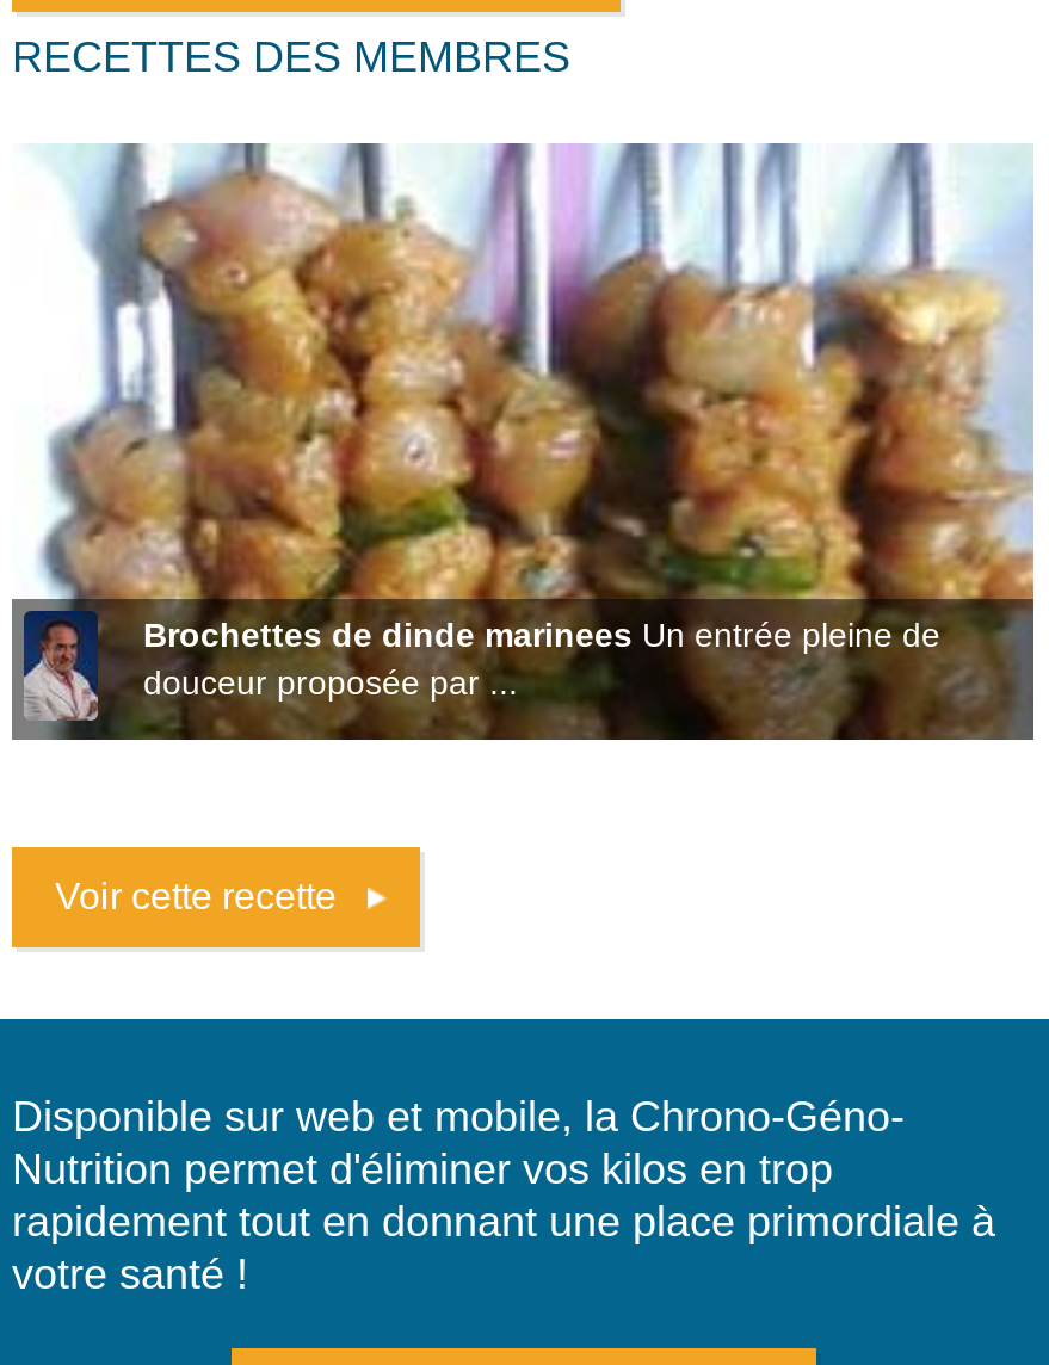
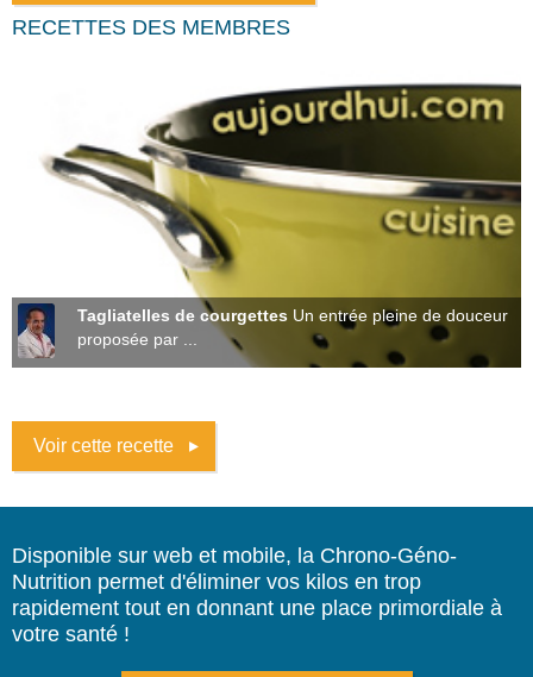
- [image]
- Brochettes de dinde marinees Un entrée pleine de
- douceur proposée par ...
+ [image]
+ Tagliatelles de courgettes Un entrée pleine de douceur
+ proposée par ...
